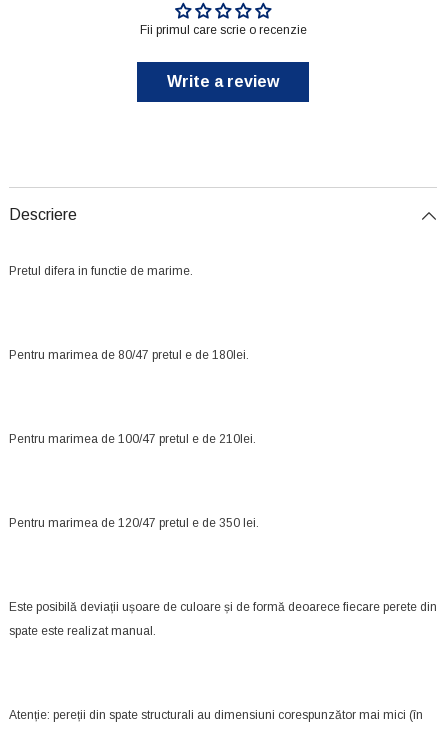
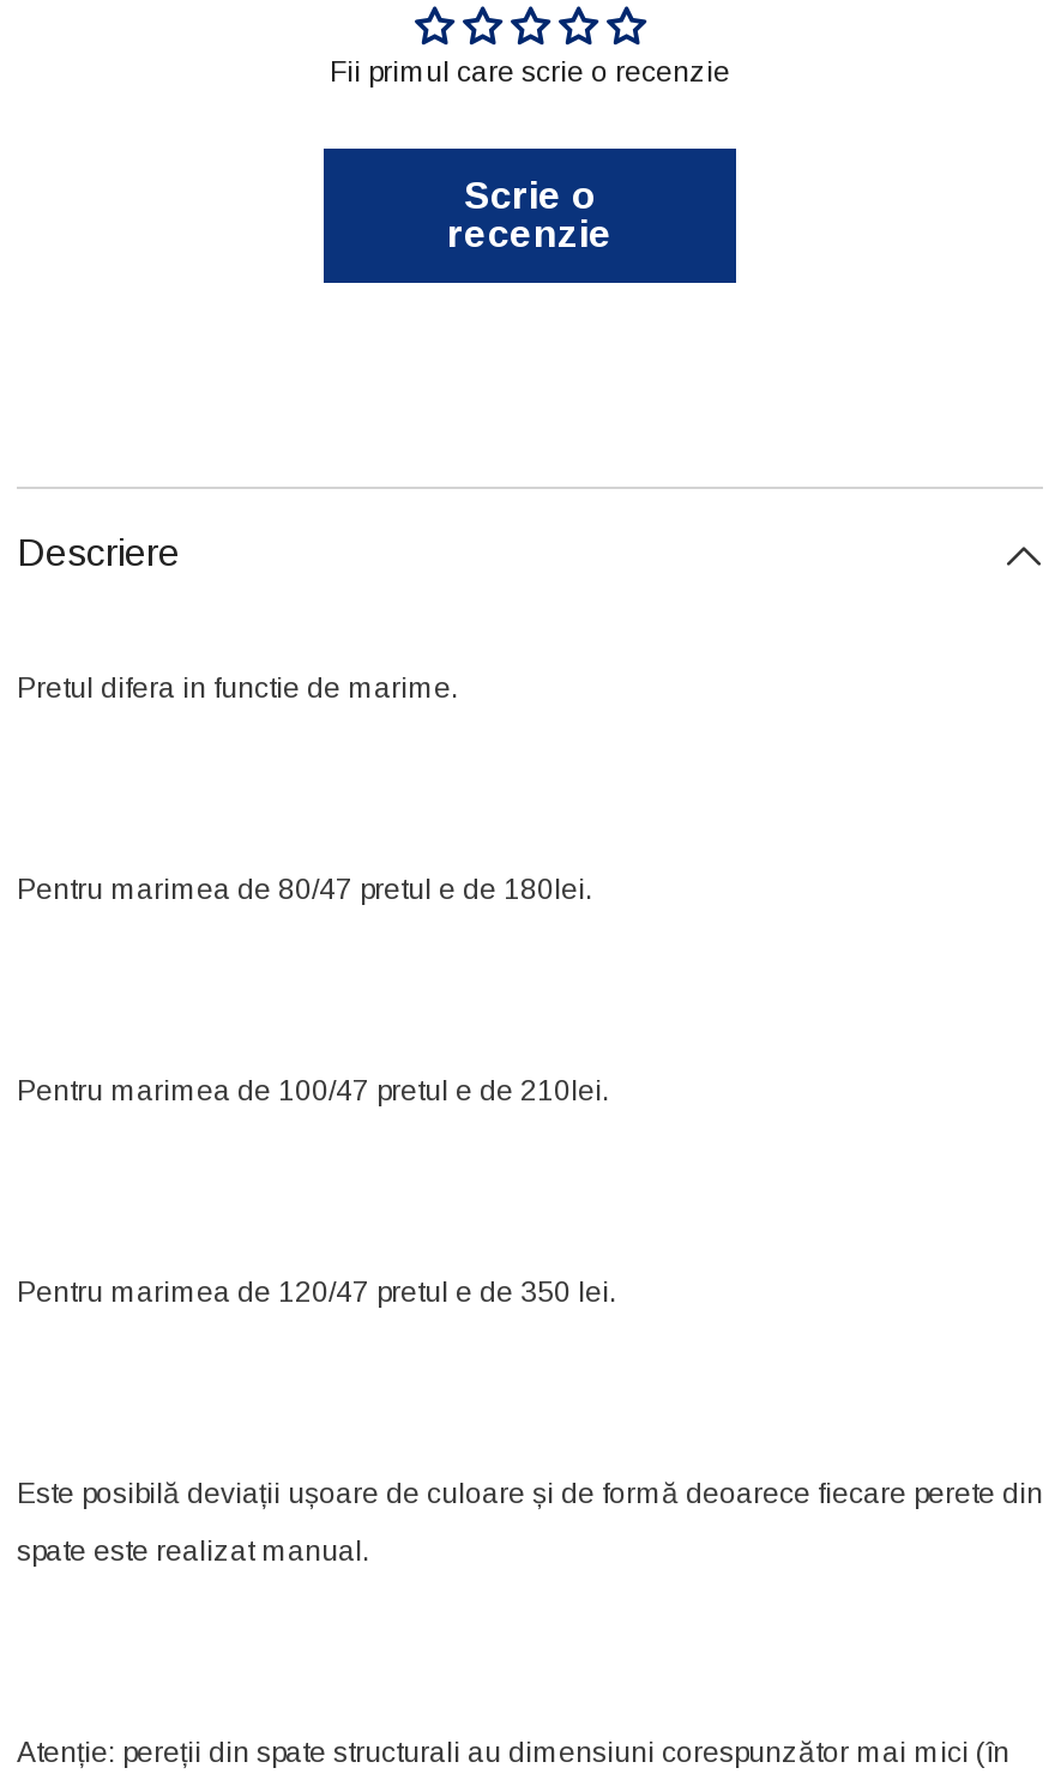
- Write a review
+ Scrie o
+ recenzie
